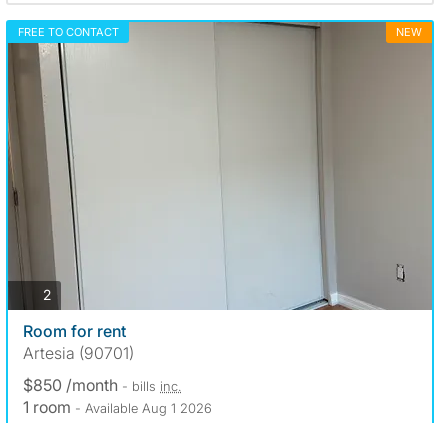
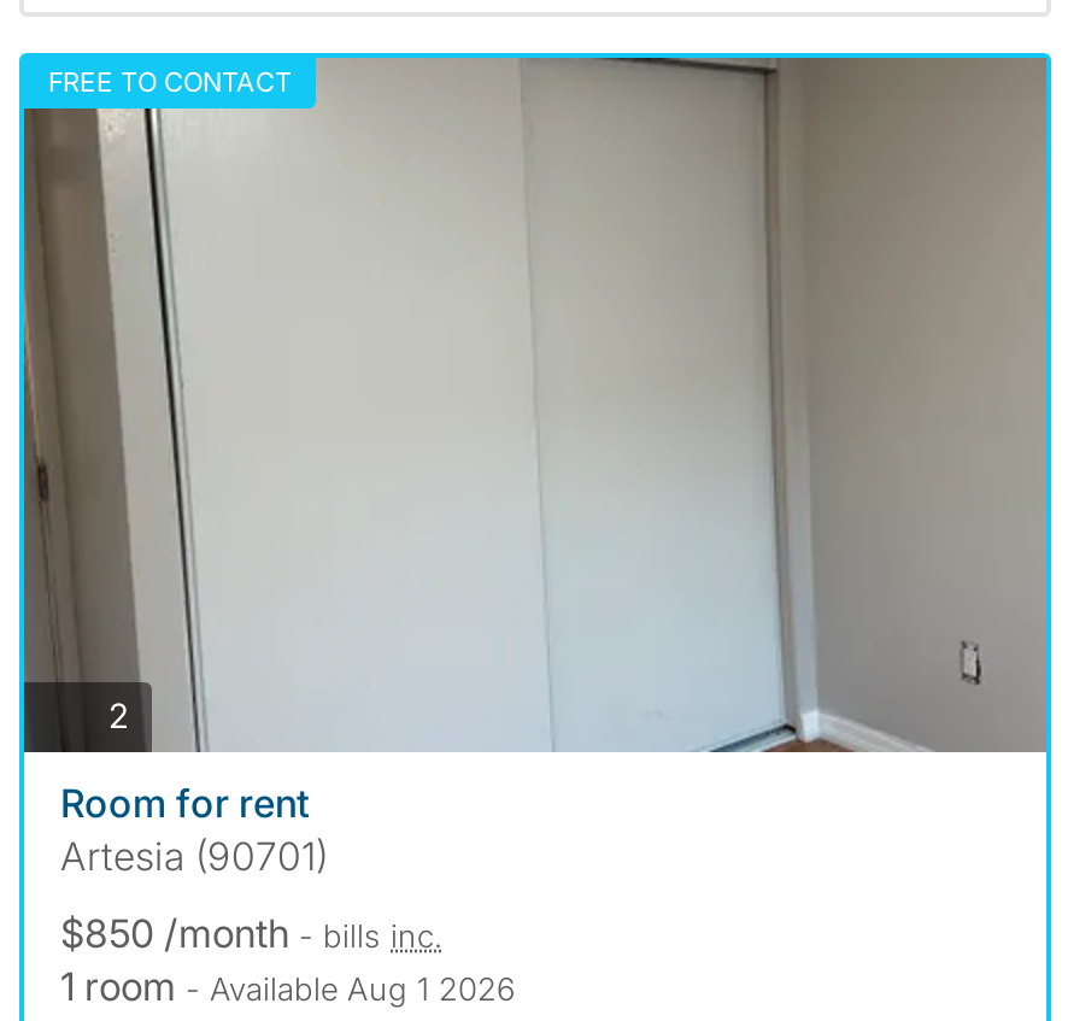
- NEW
